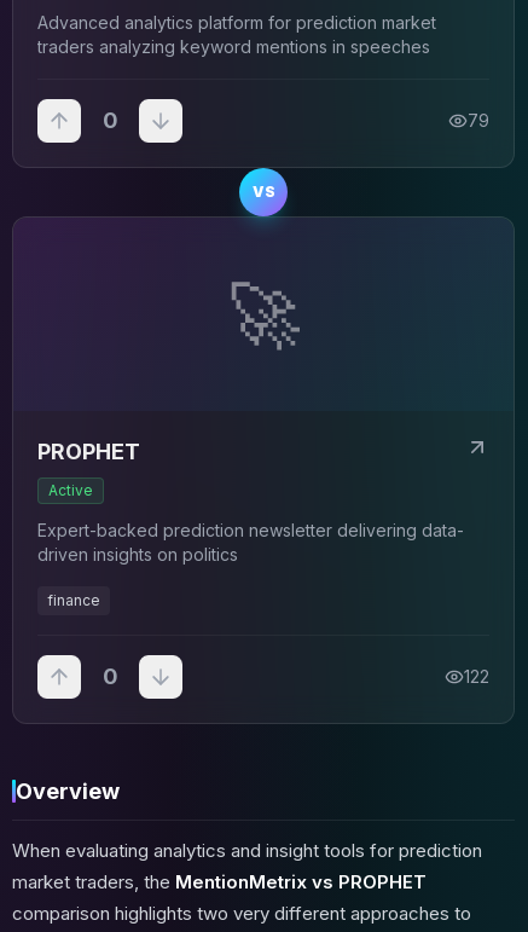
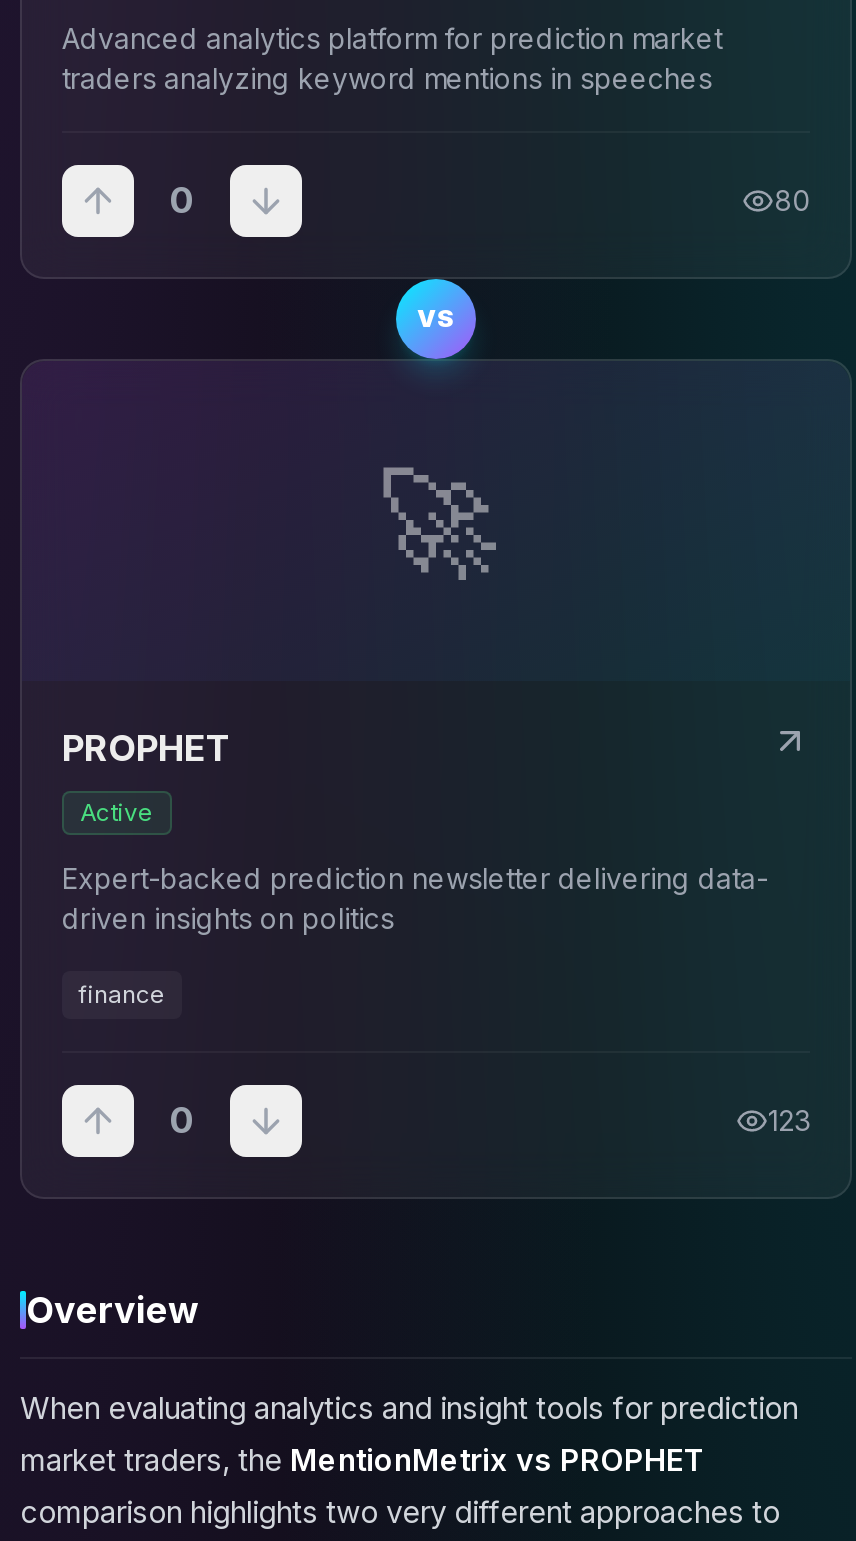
- 79
+ 80

- 122
+ 123
